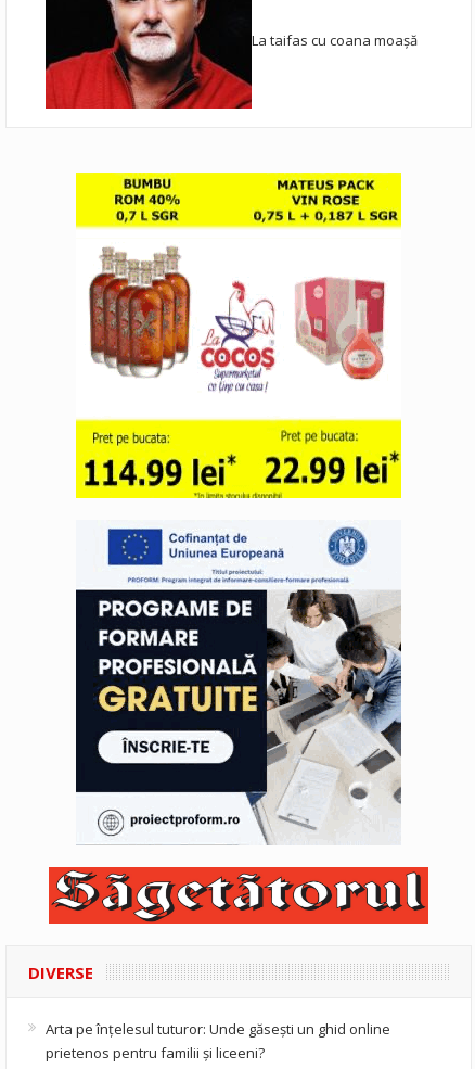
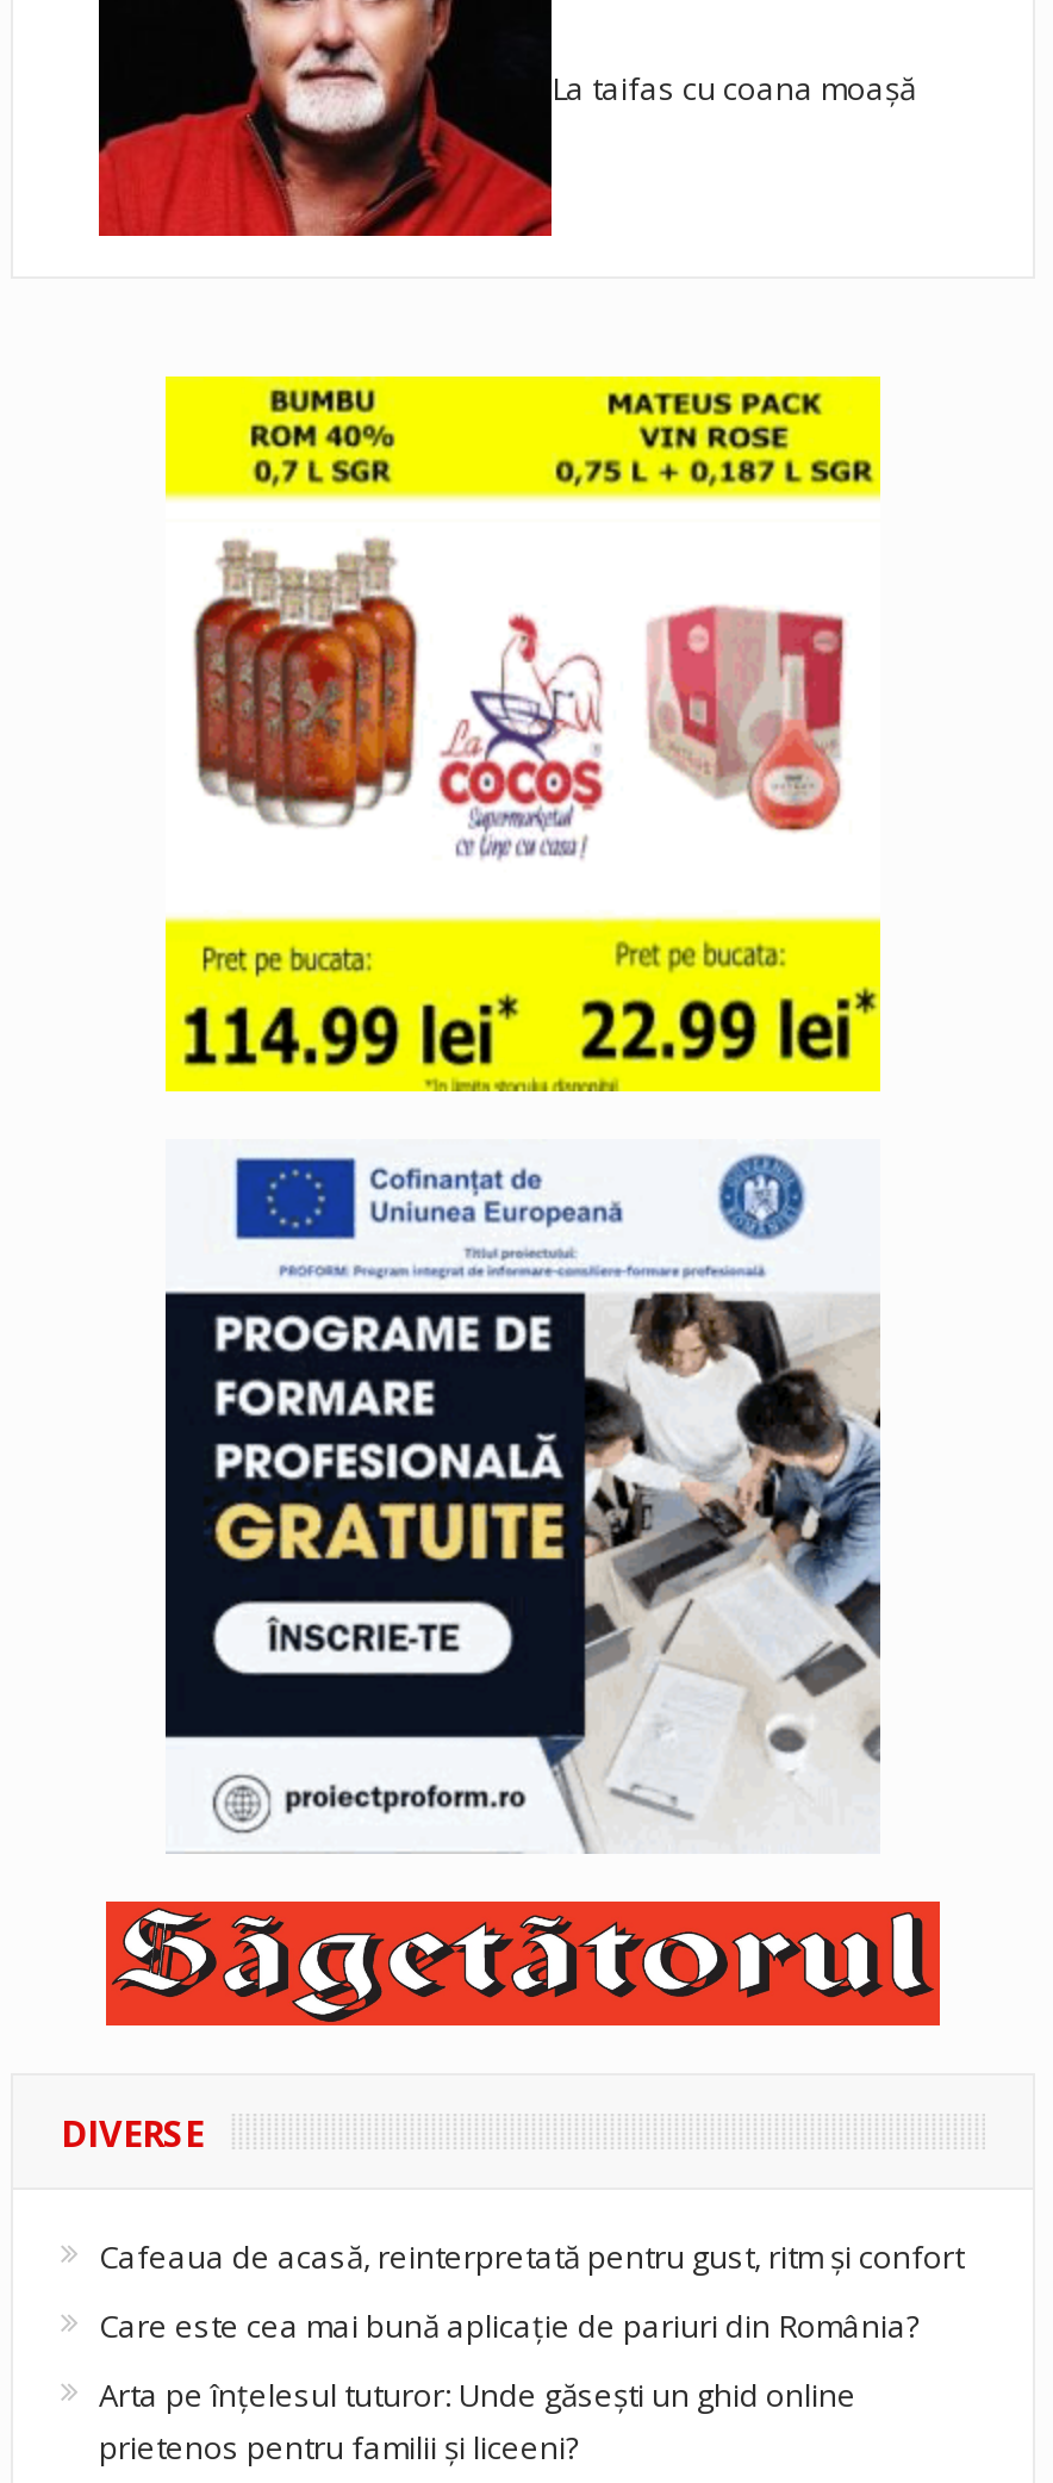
+ Cafeaua de acasă, reinterpretată pentru gust, ritm și confort
+ Care este cea mai bună aplicație de pariuri din România?
